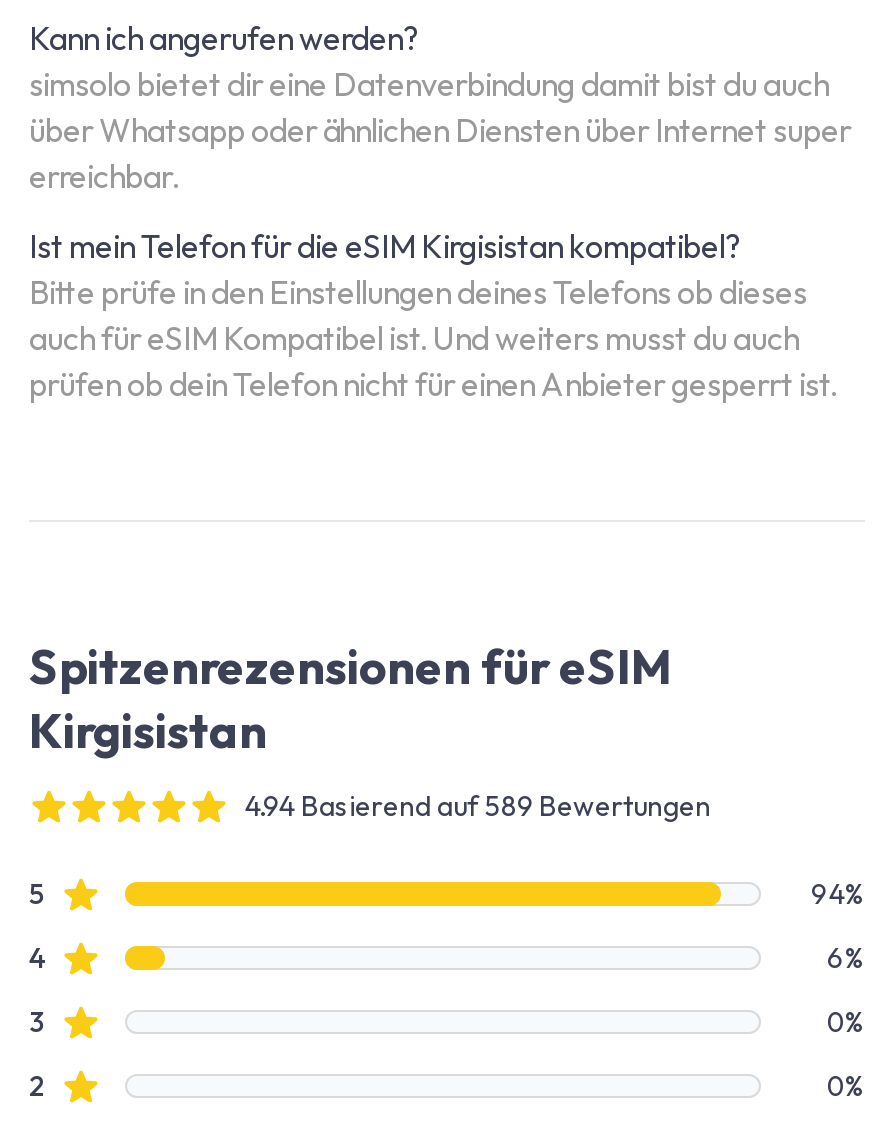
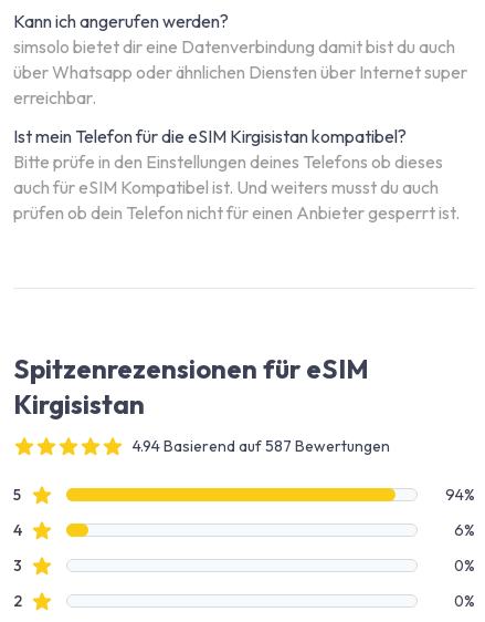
- 4.94 Basierend auf 589 Bewertungen
+ 4.94 Basierend auf 587 Bewertungen
